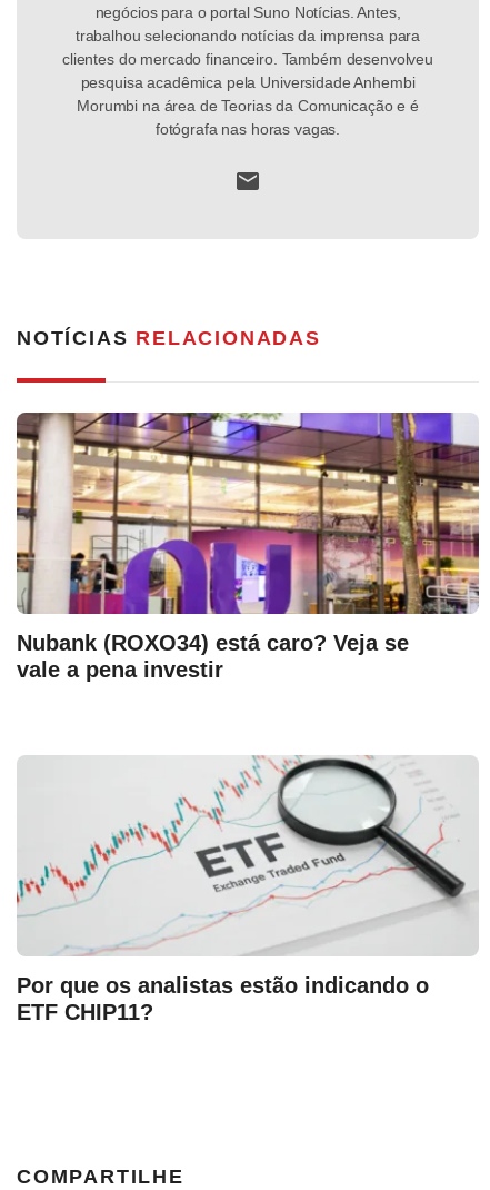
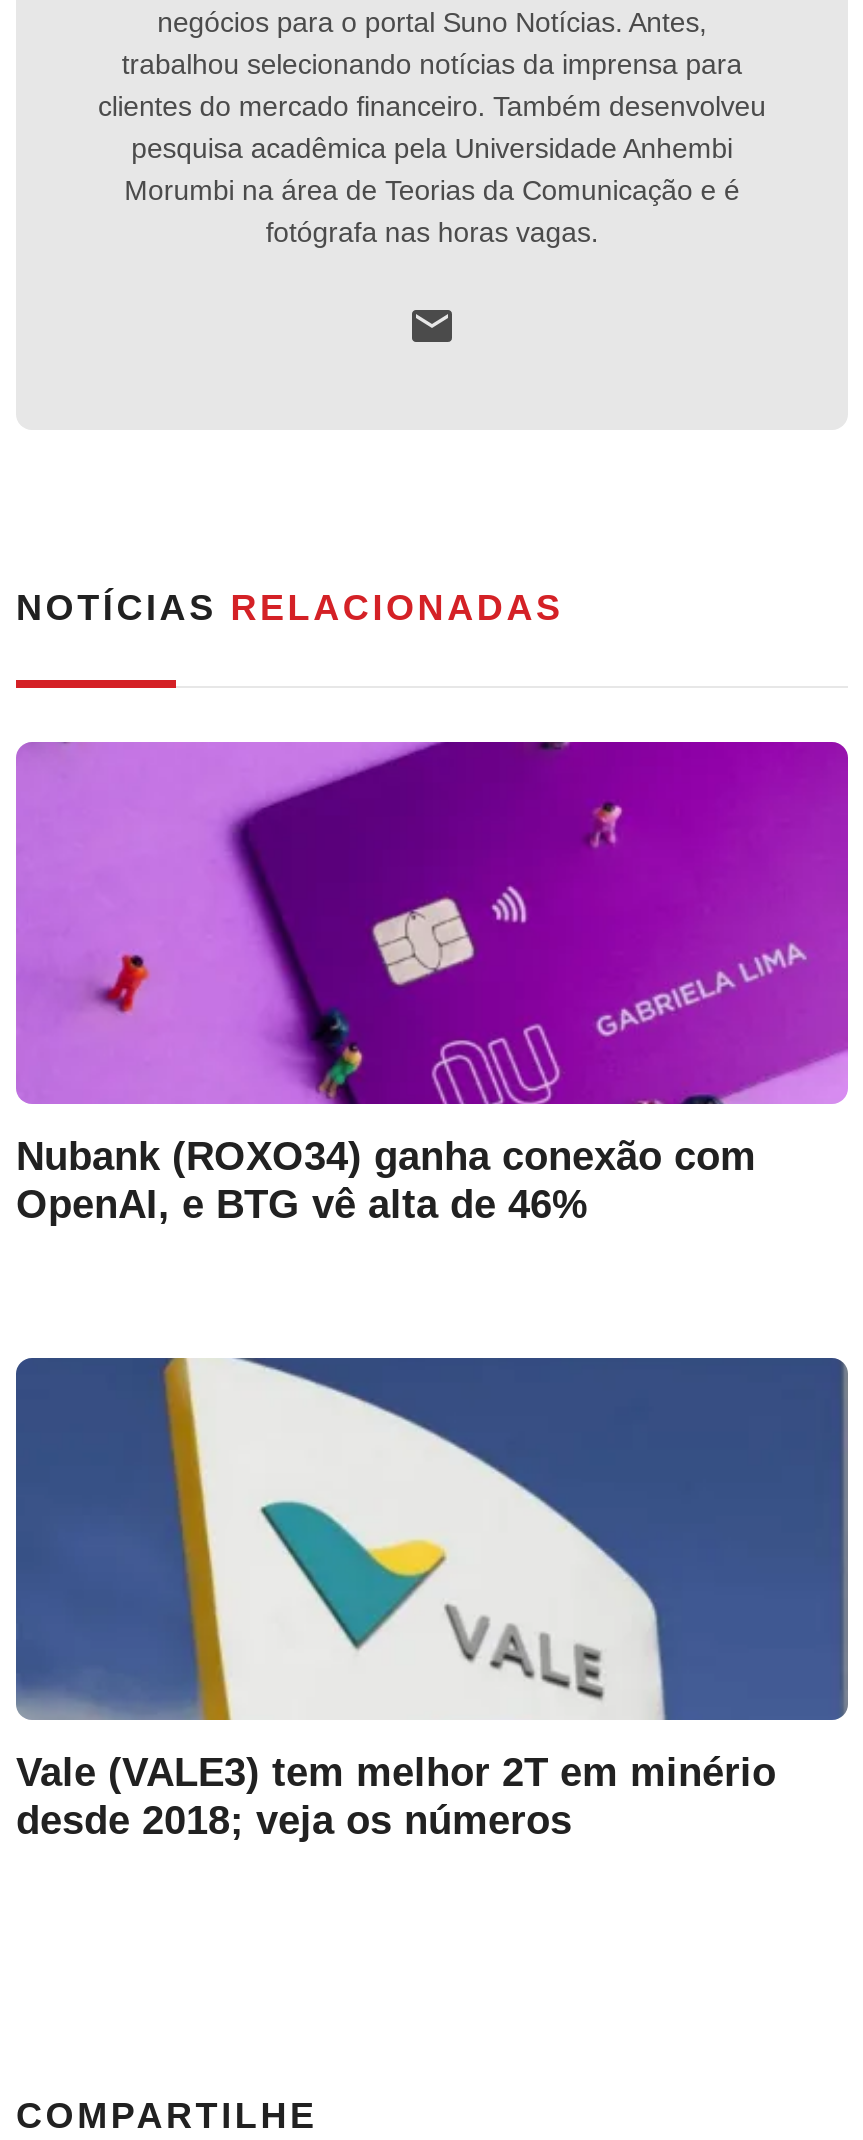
- [image]
- Nubank (ROXO34) está caro? Veja se
- vale a pena investir
+ [image]
+ Nubank (ROXO34) ganha conexão com
+ OpenAI, e BTG vê alta de 46%

- [image]
- Por que os analistas estão indicando o
- ETF CHIP11?
+ [image]
+ Vale (VALE3) tem melhor 2T em minério
+ desde 2018; veja os números
